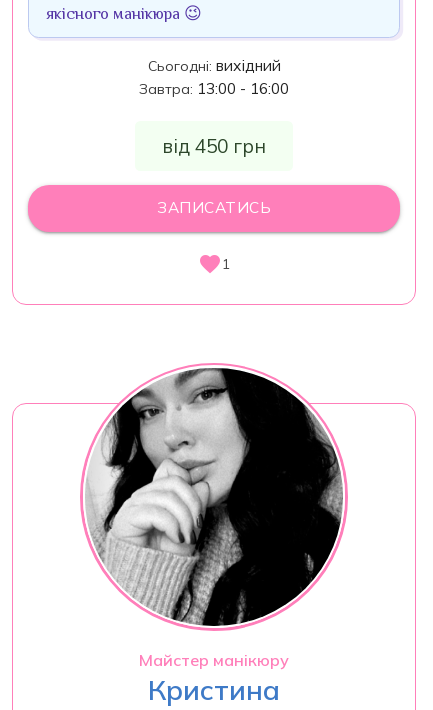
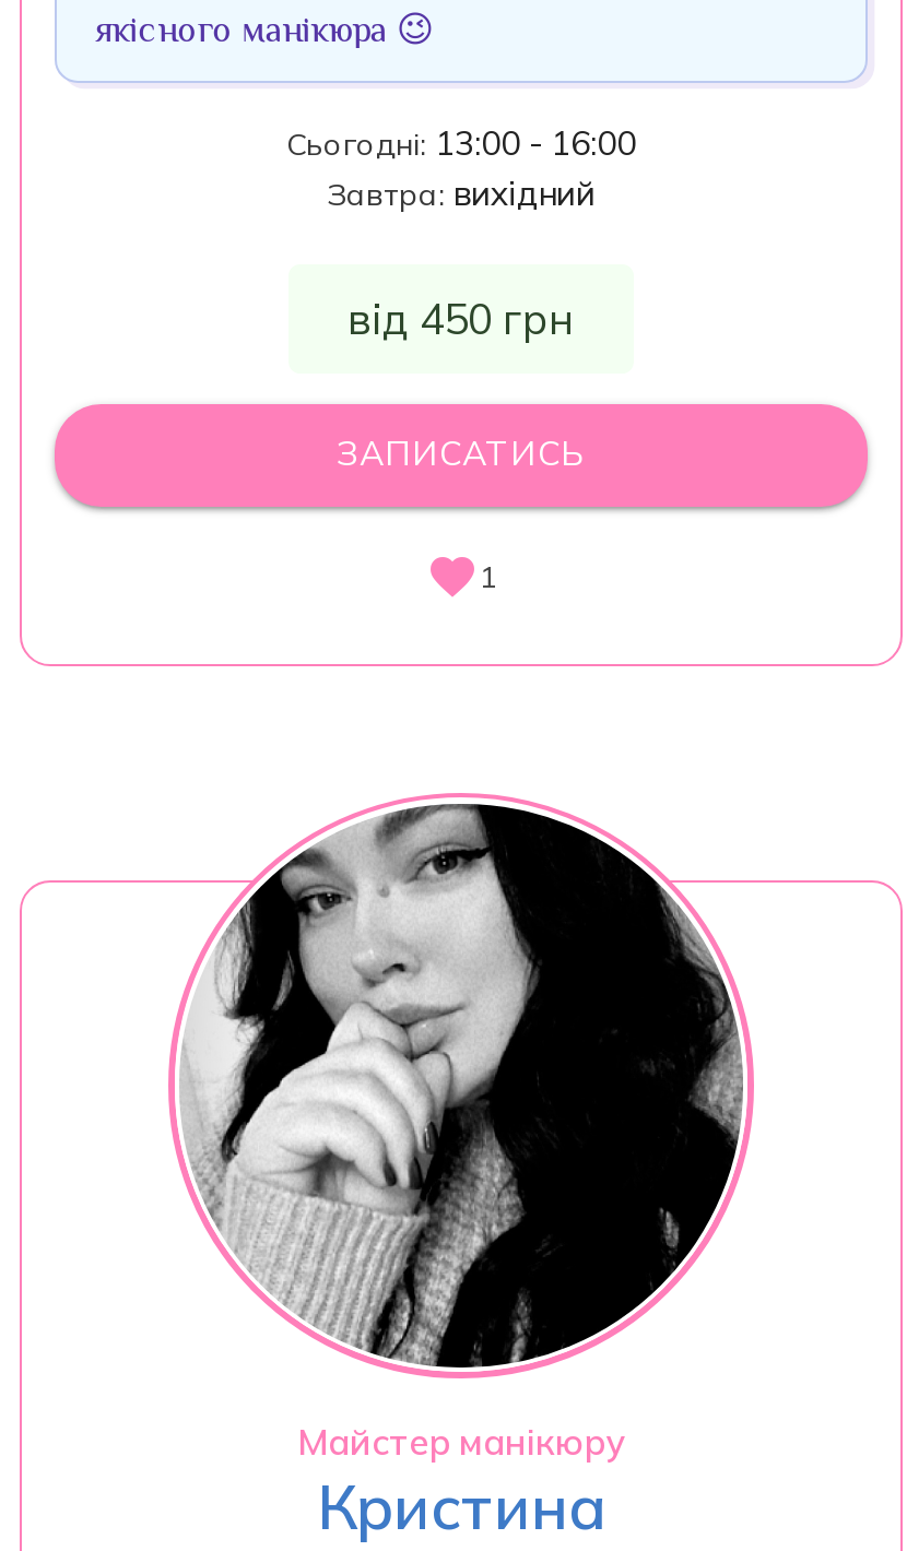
- Сьогодні: вихідний
- Завтра: 13:00 - 16:00
+ Сьогодні: 13:00 - 16:00
+ Завтра: вихідний
